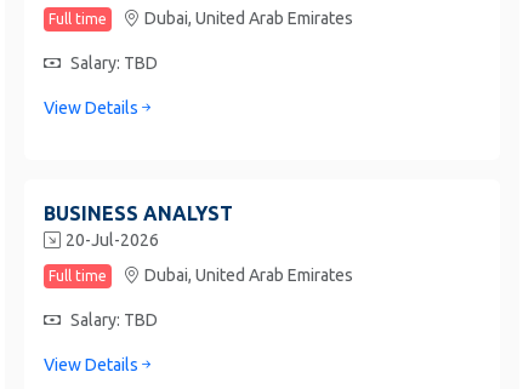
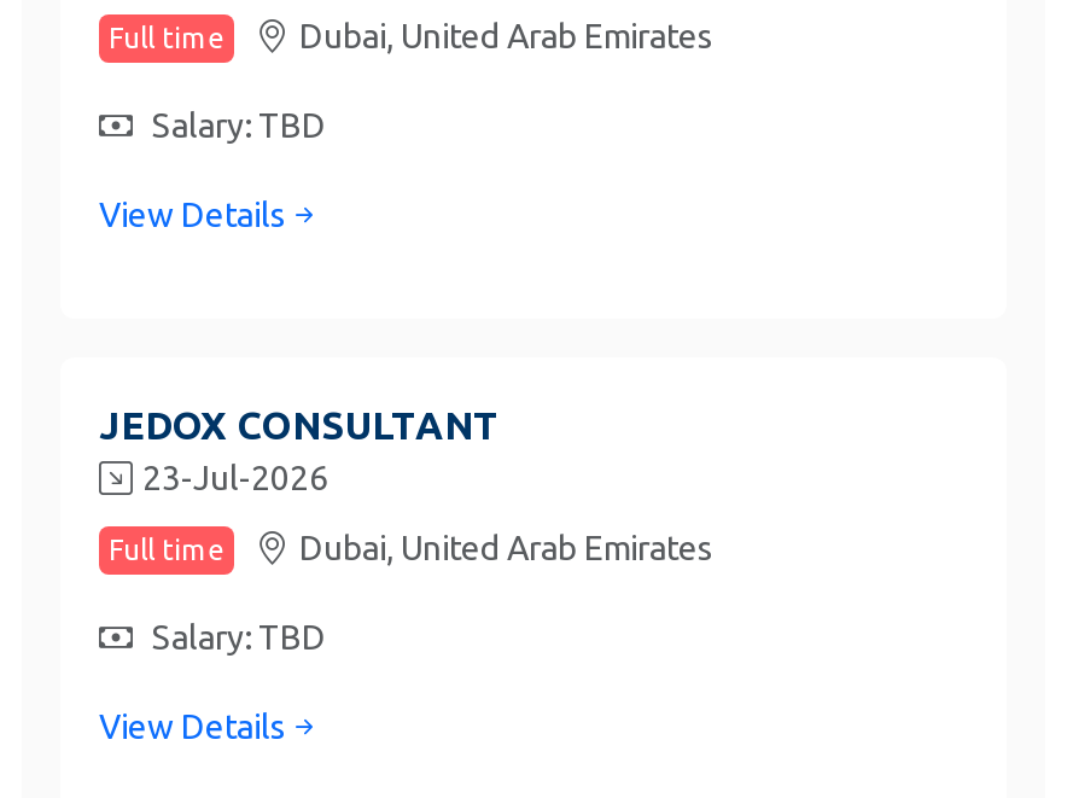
- BUSINESS ANALYST
- 20-Jul-2026
+ JEDOX CONSULTANT
+ 23-Jul-2026
